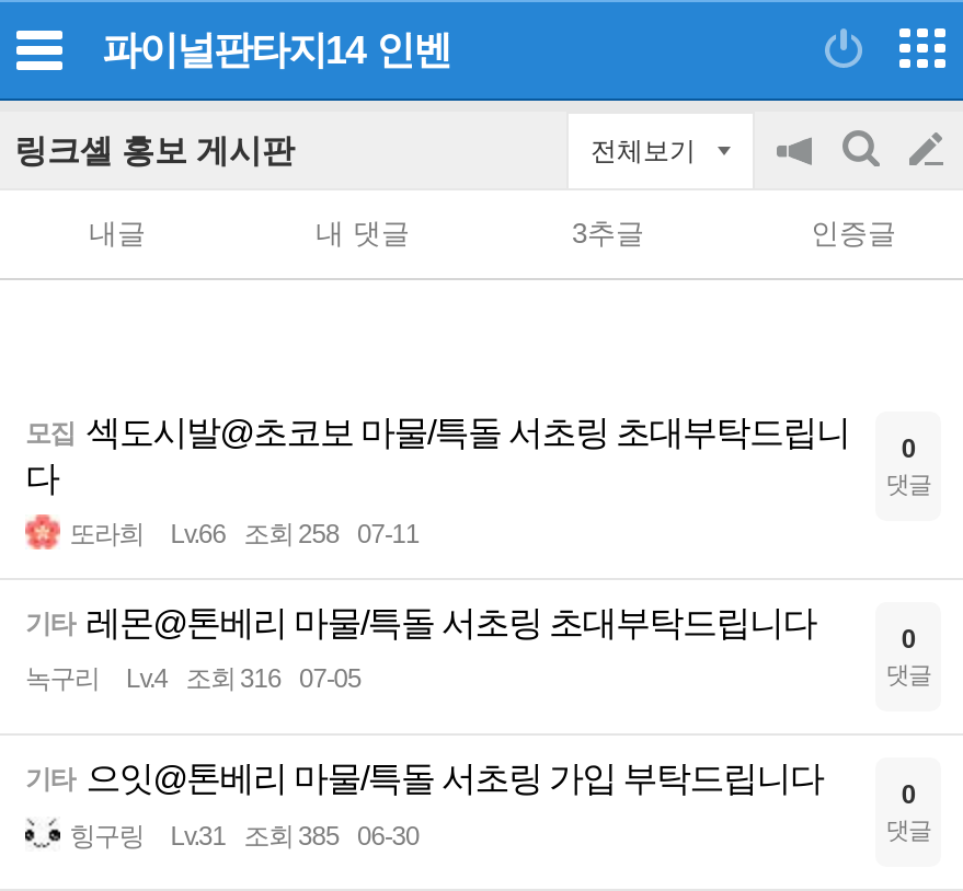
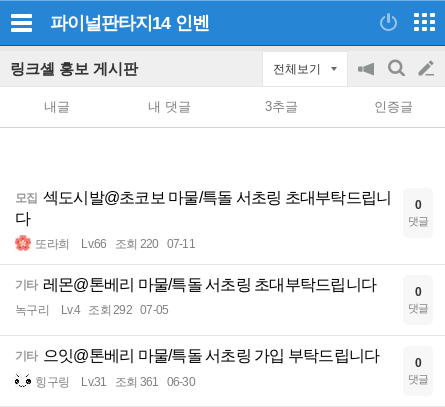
- 또라희 Lv.66 조회 258 07-11
+ 또라희 Lv.66 조회 220 07-11

- 녹구리 Lv.4 조회 316 07-05
+ 녹구리 Lv.4 조회 292 07-05

- Lv.31 조회 385 06-30
+ Lv.31 조회 361 06-30
